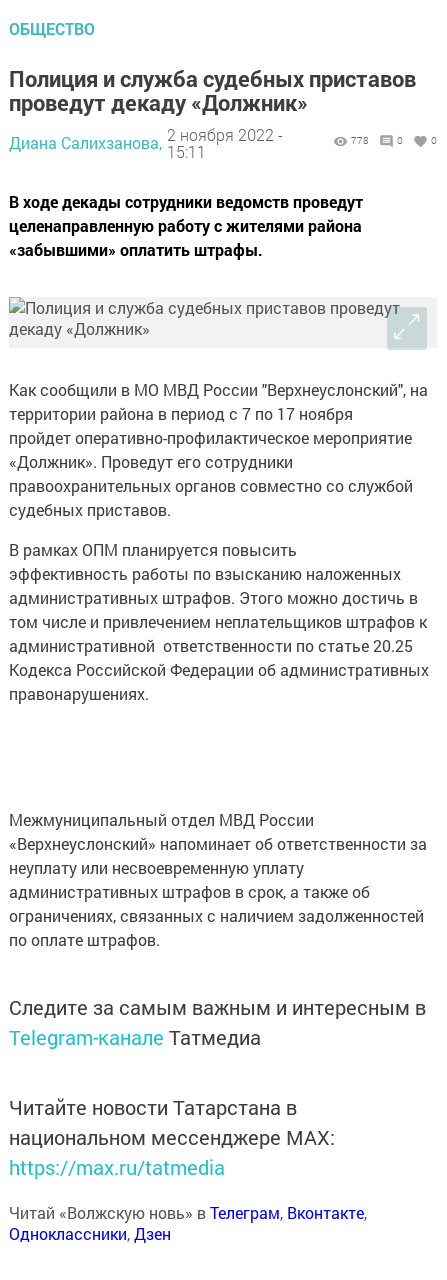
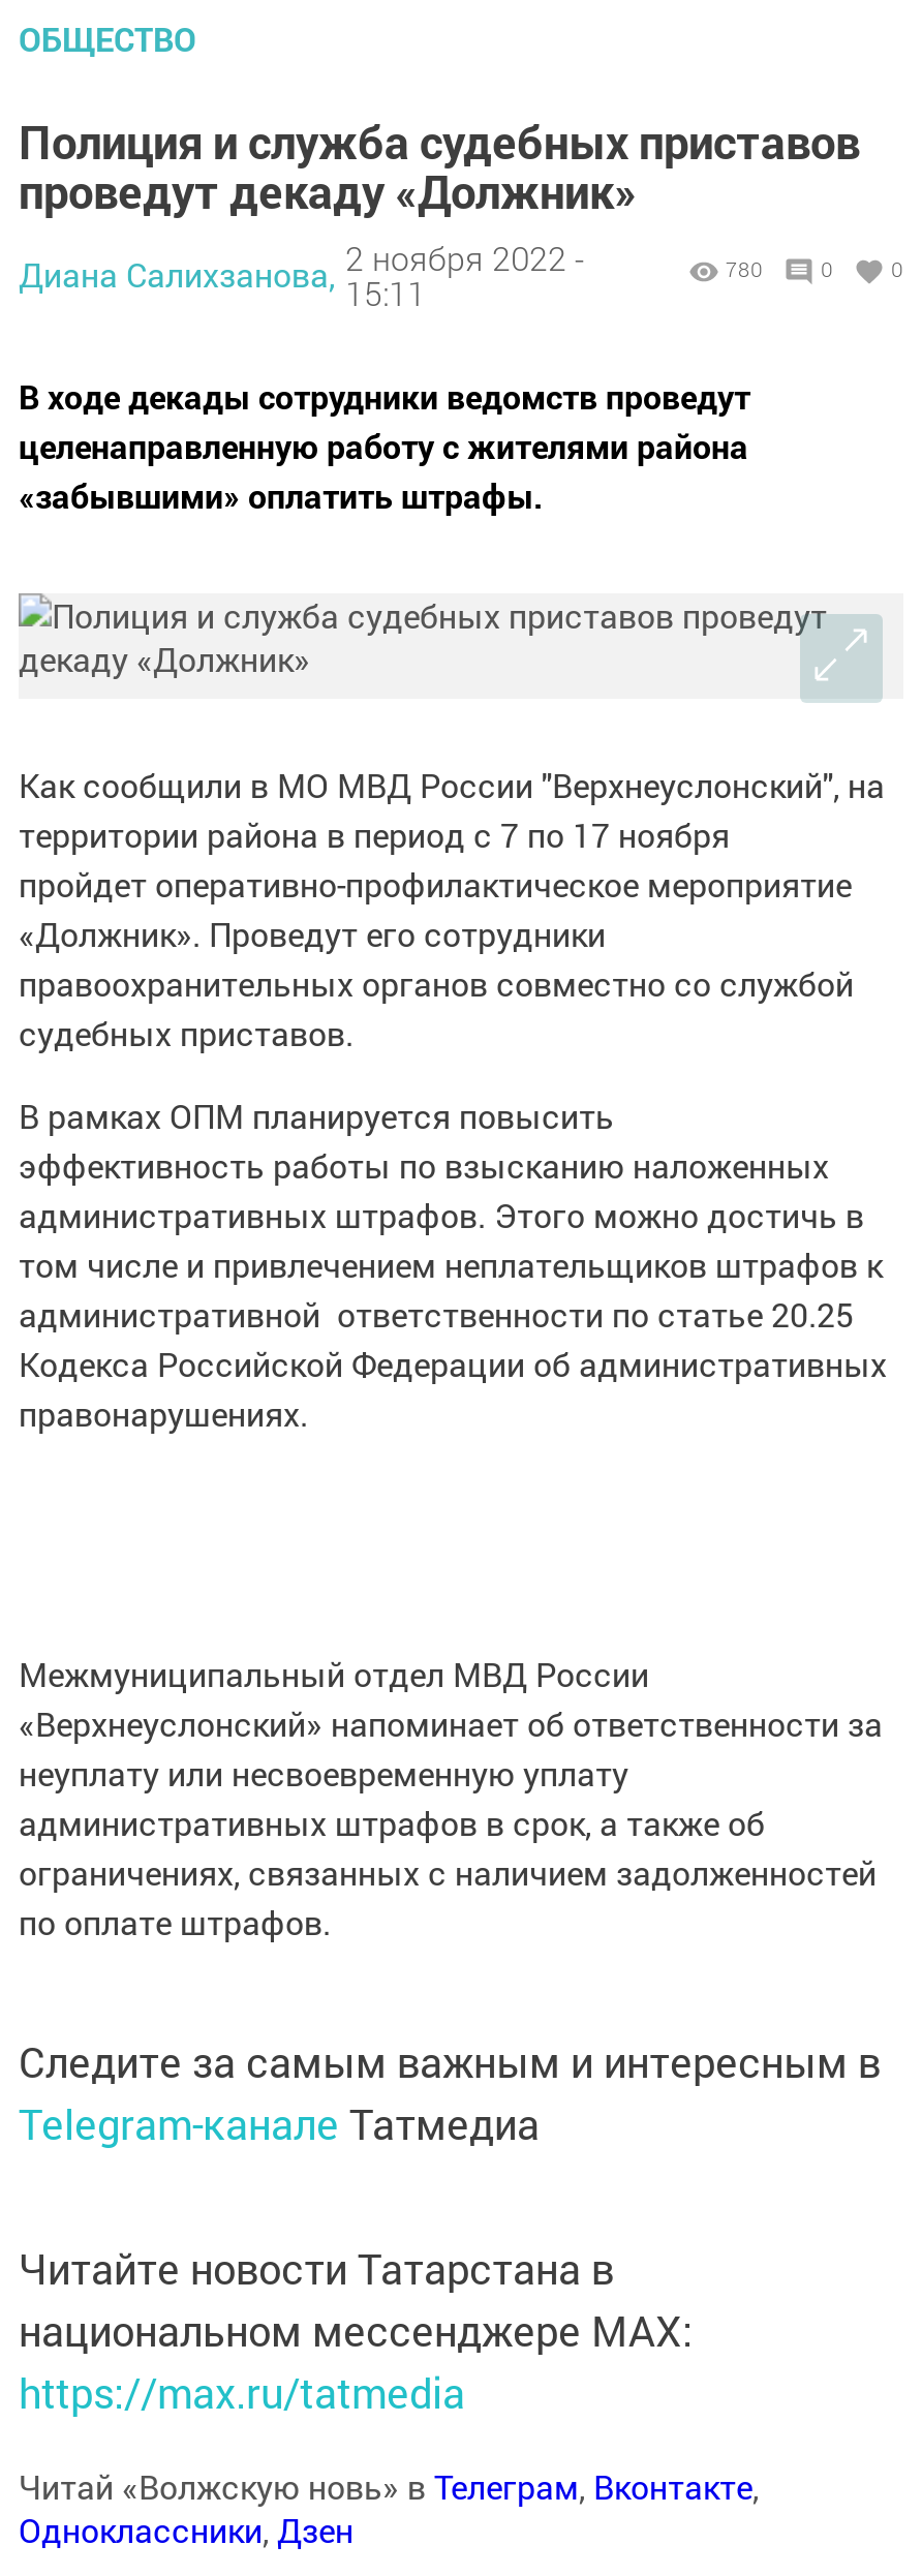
- 778
+ 780
